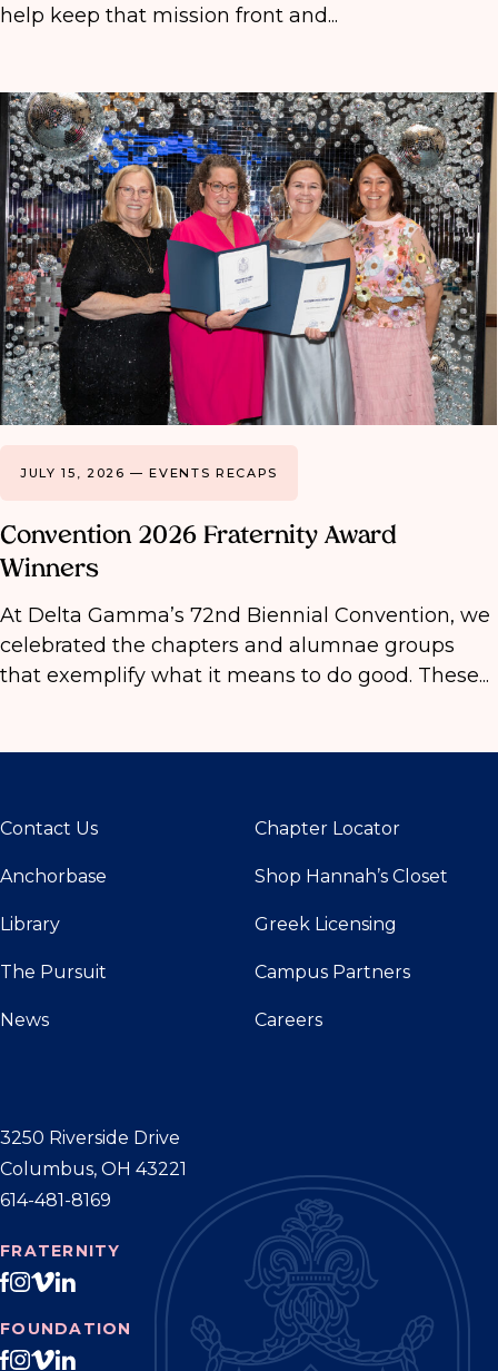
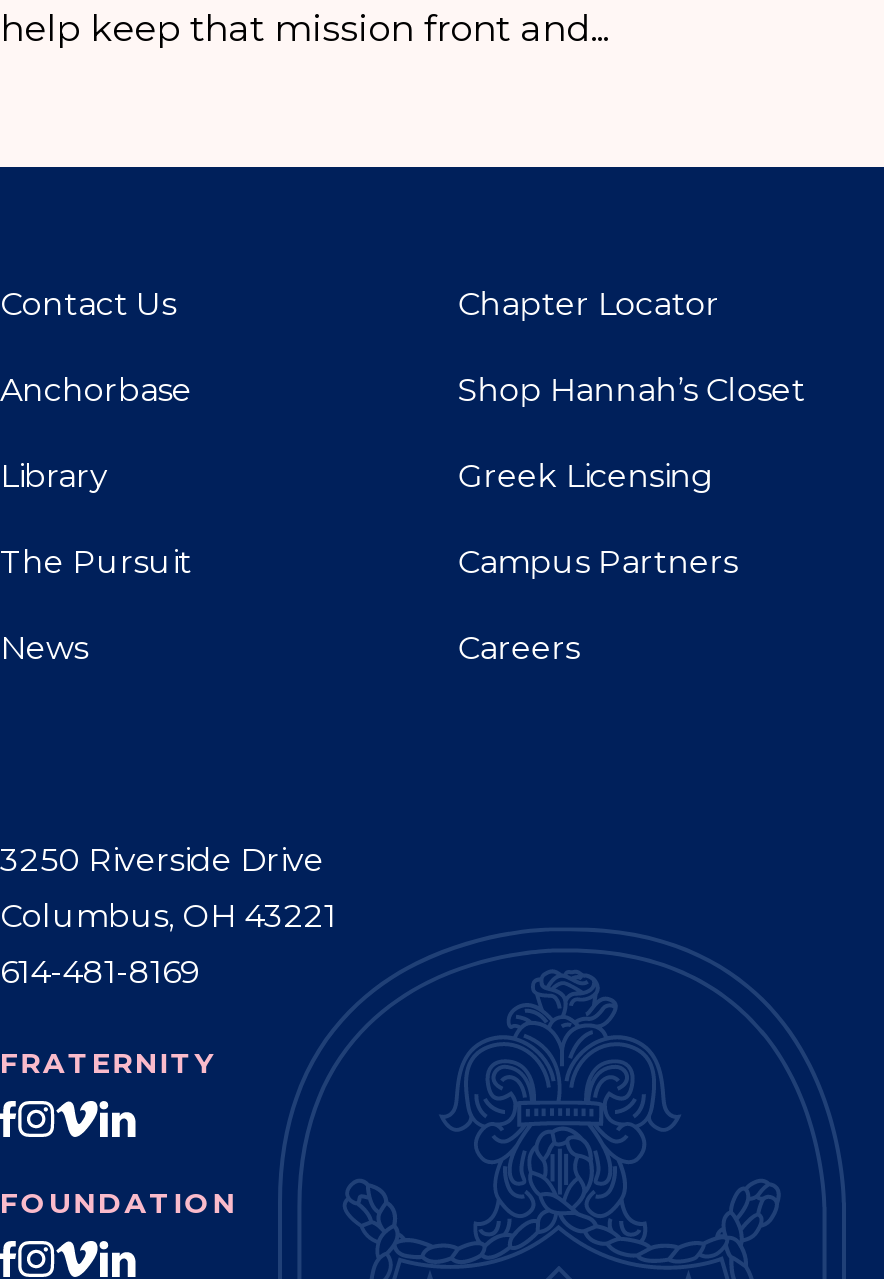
- [image]
- JULY 15, 2026 — EVENTS RECAPS
- Convention 2026 Fraternity Award
- Winners
- At Delta Gamma’s 72nd Biennial Convention, we
- celebrated the chapters and alumnae groups
- that exemplify what it means to do good. These...
